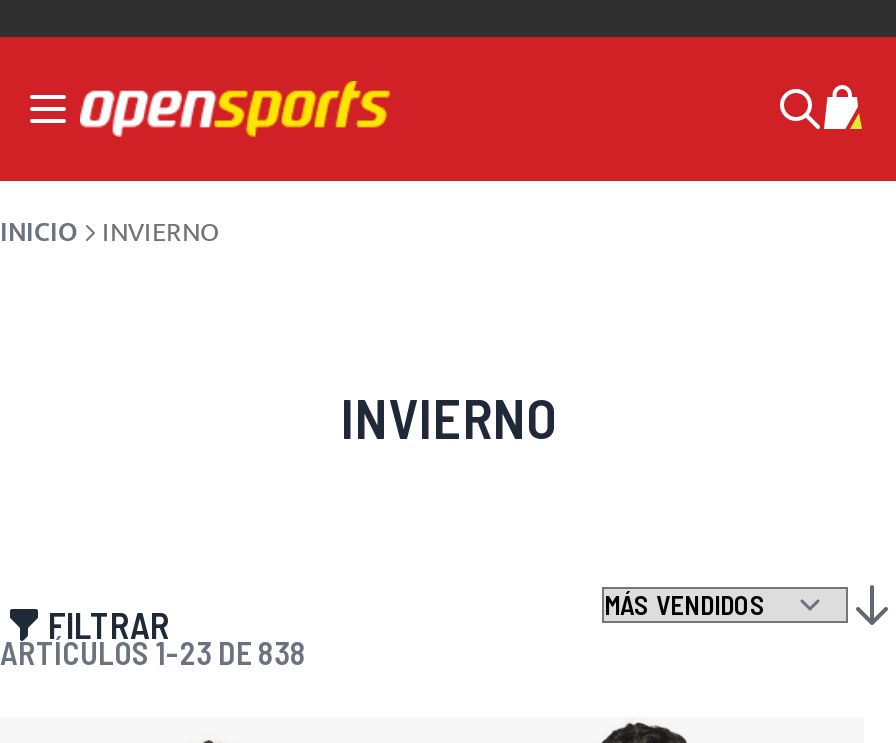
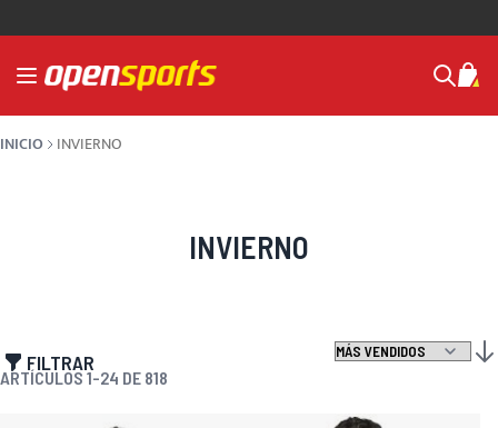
- ARTÍCULOS1-23 DE 838
+ ARTÍCULOS1-24 DE 818
